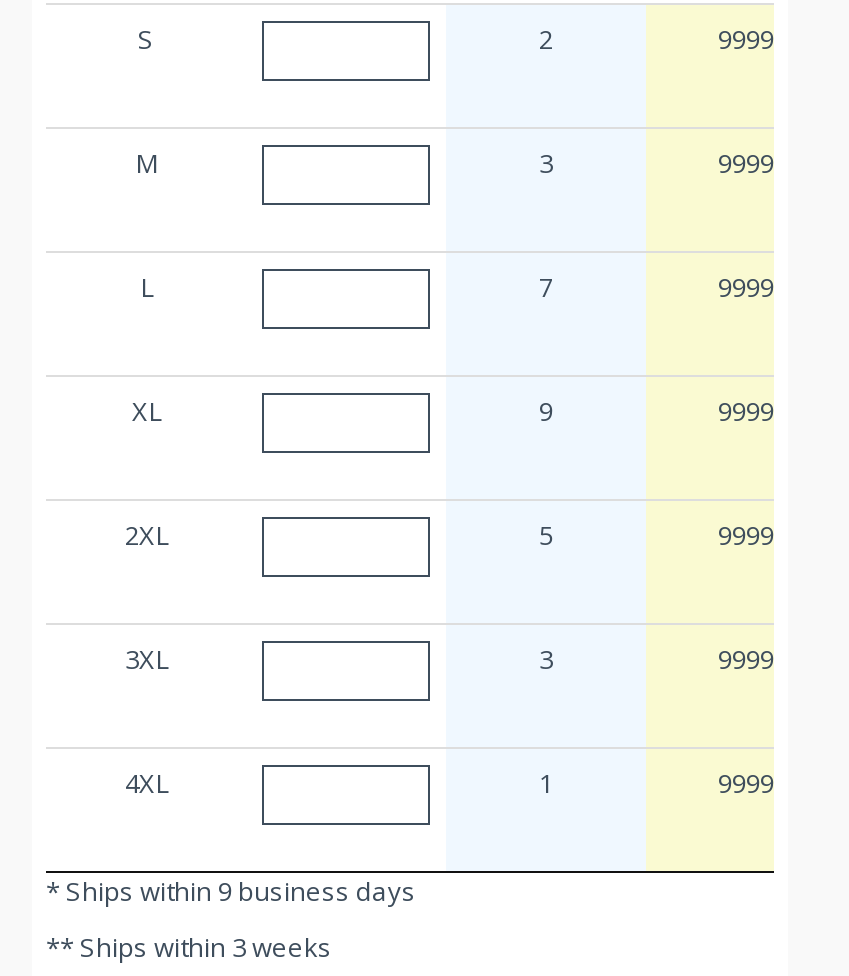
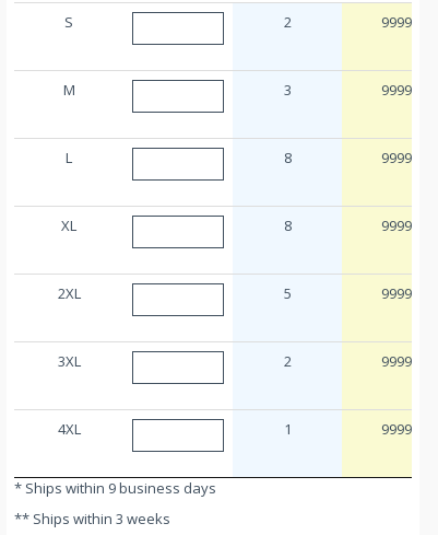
- 7
+ 8

- 9
+ 8

- 3
+ 2
